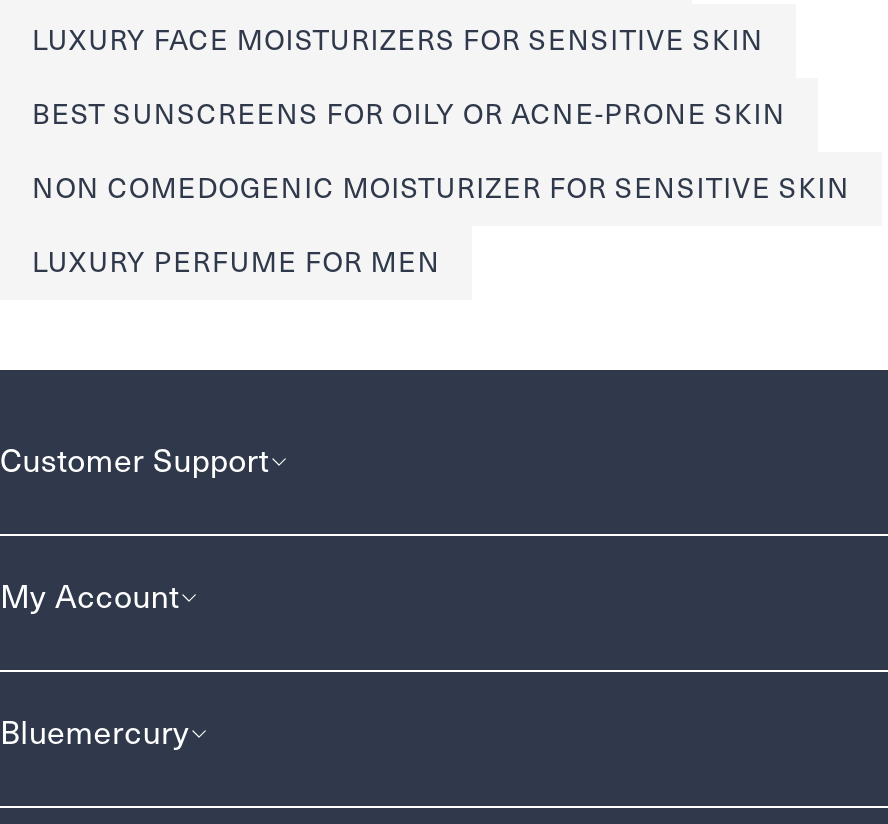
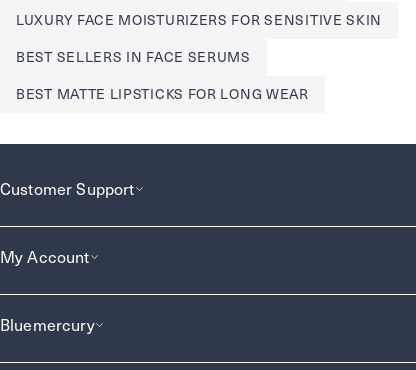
- BEST SUNSCREENS FOR OILY OR ACNE-PRONE SKIN
- NON COMEDOGENIC MOISTURIZER FOR SENSITIVE SKIN
- LUXURY PERFUME FOR MEN
+ BEST SELLERS IN FACE SERUMS
+ BEST MATTE LIPSTICKS FOR LONG WEAR
